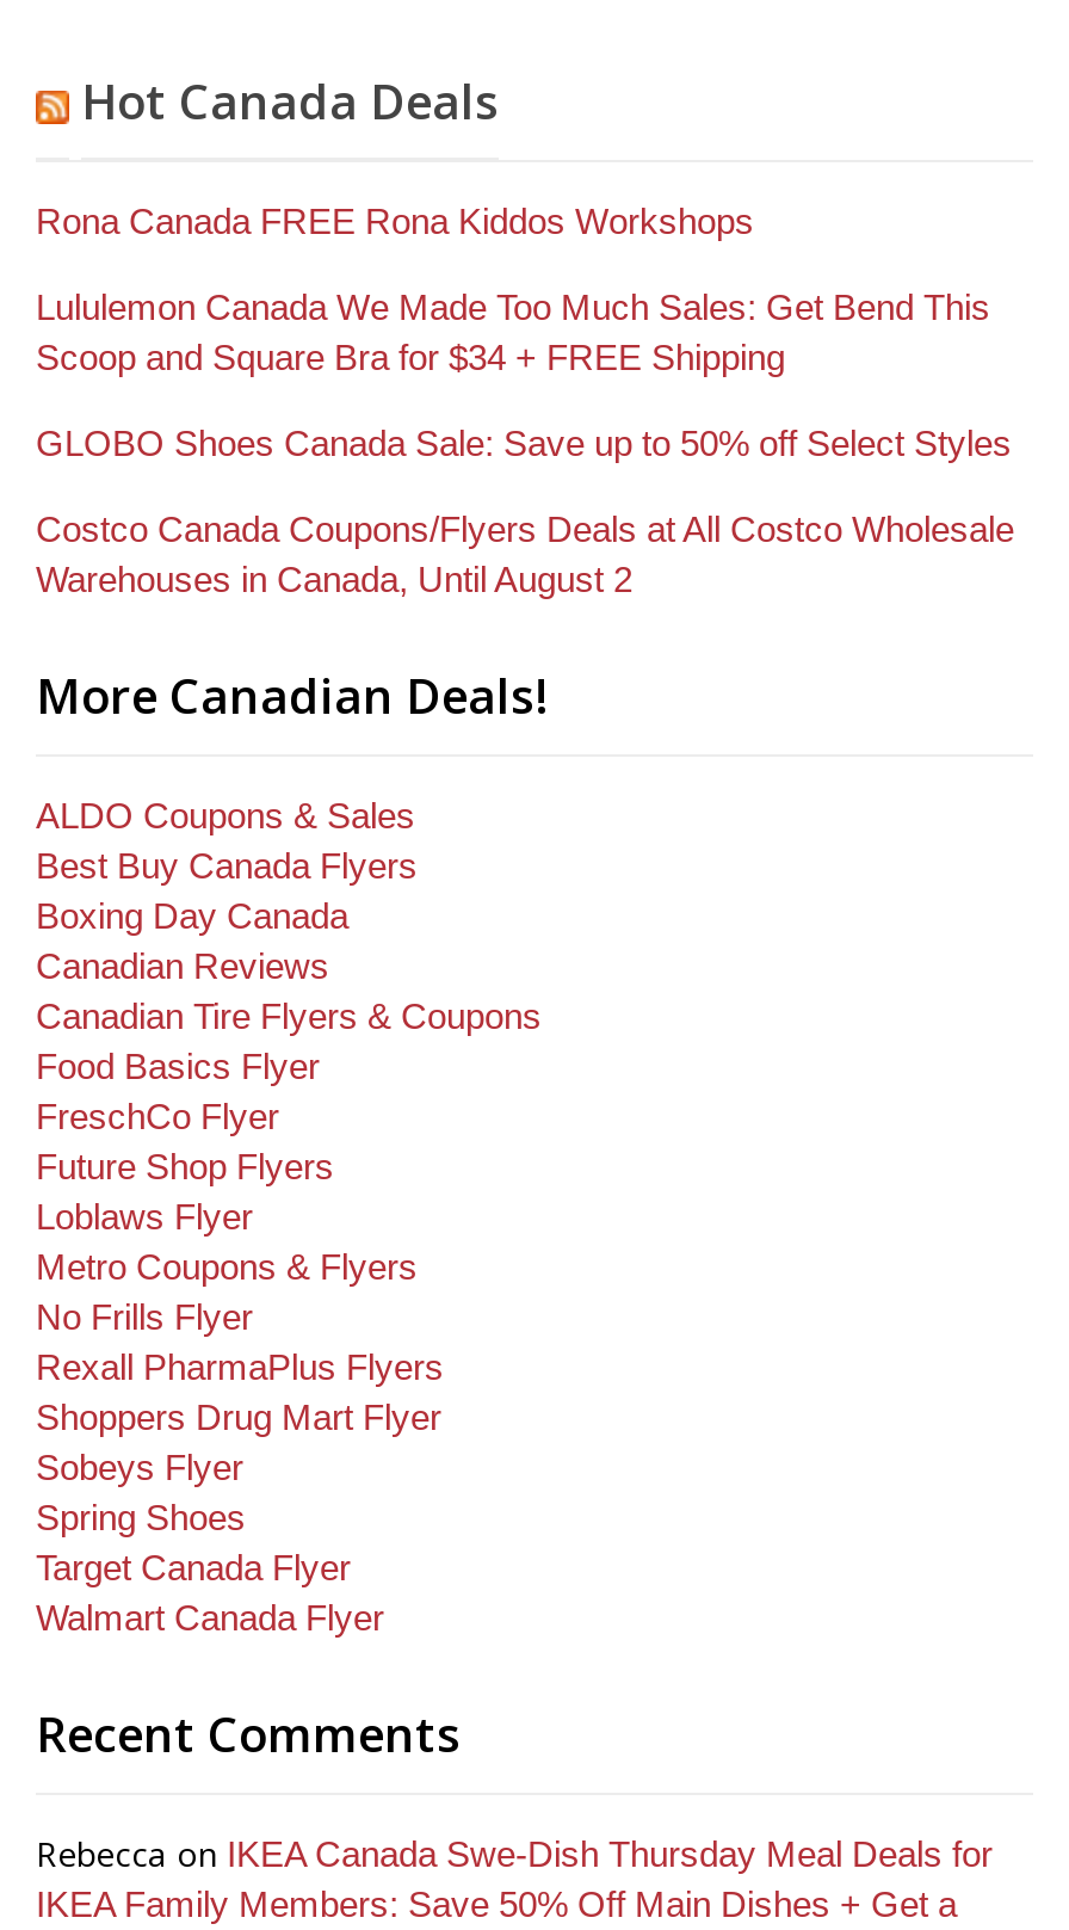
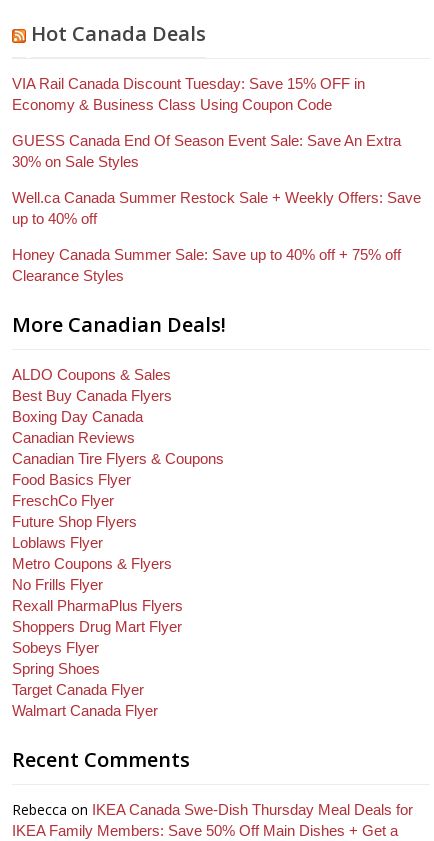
- Rona Canada FREE Rona Kiddos Workshops
+ VIA Rail Canada Discount Tuesday: Save 15% OFF in
+ Economy & Business Class Using Coupon Code

- Lululemon Canada We Made Too Much Sales: Get Bend This
- Scoop and Square Bra for $34 + FREE Shipping
+ GUESS Canada End Of Season Event Sale: Save An Extra
+ 30% on Sale Styles

- GLOBO Shoes Canada Sale: Save up to 50% off Select Styles
+ Well.ca Canada Summer Restock Sale + Weekly Offers: Save
+ up to 40% off

- Costco Canada Coupons/Flyers Deals at All Costco Wholesale
- Warehouses in Canada, Until August 2
+ Honey Canada Summer Sale: Save up to 40% off + 75% off
+ Clearance Styles
